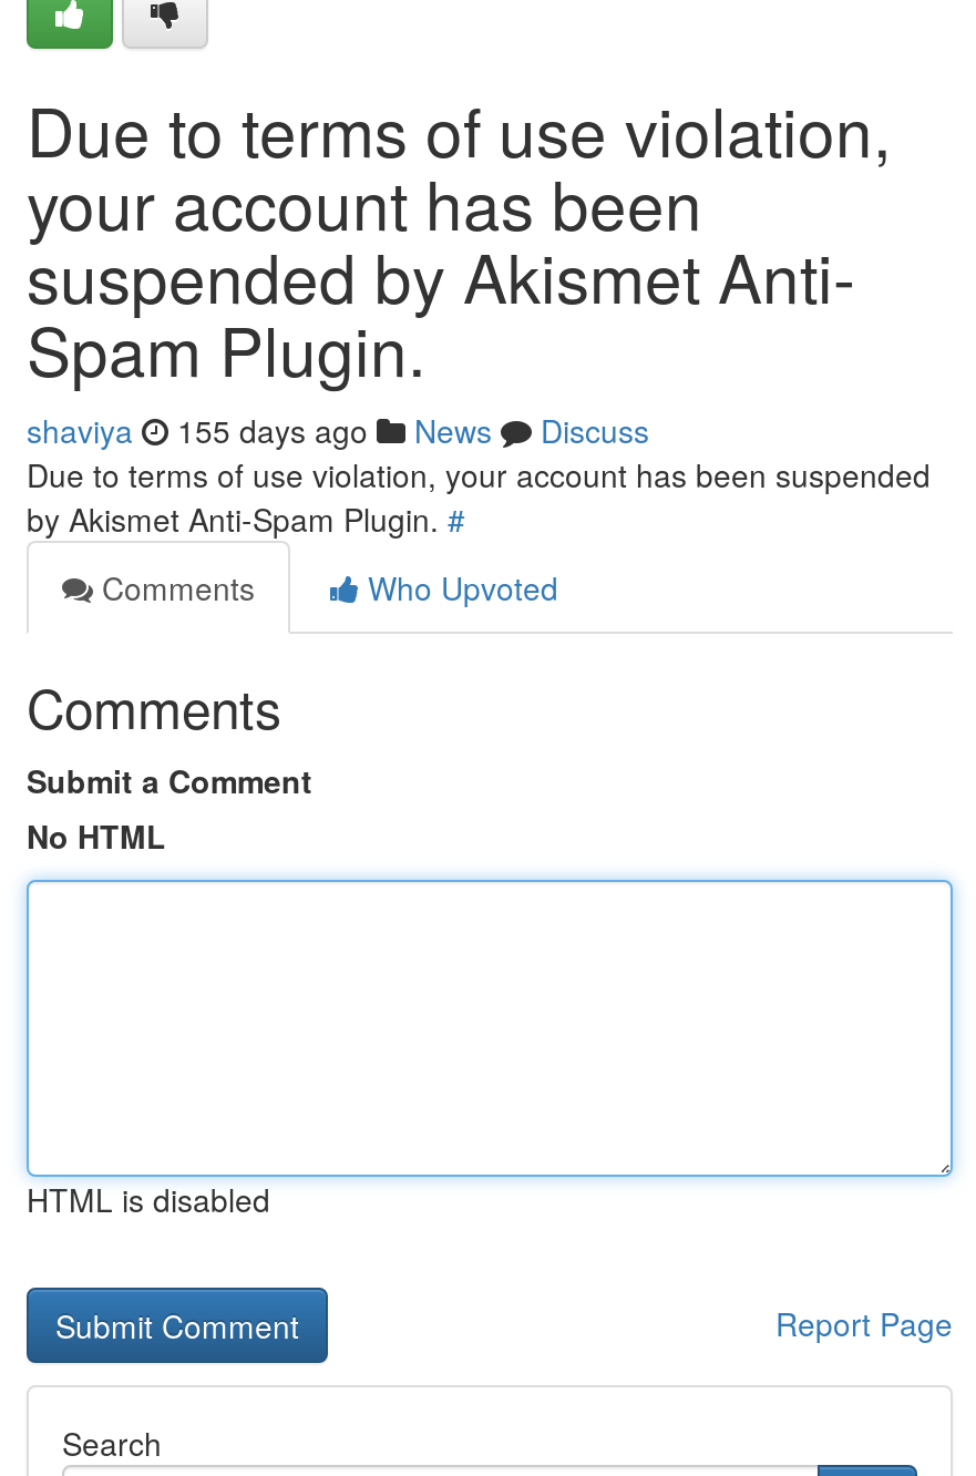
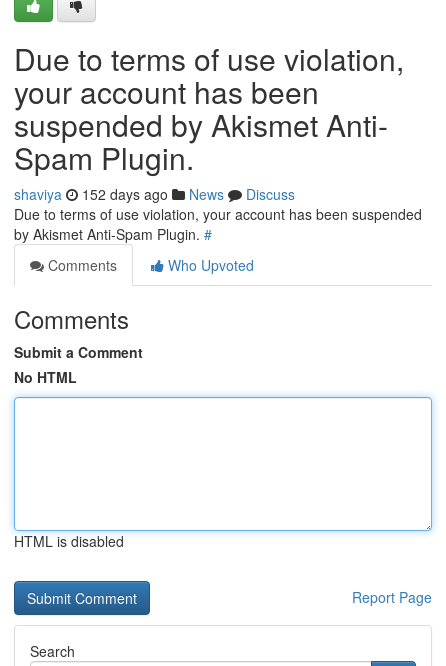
- shaviya 155 days ago News Discuss
+ shaviya 152 days ago News Discuss
